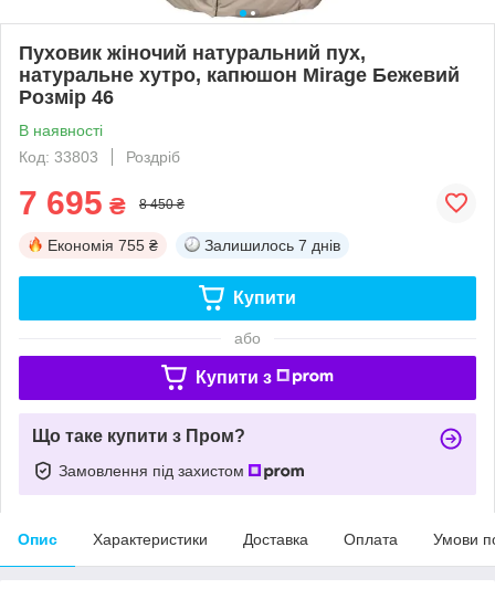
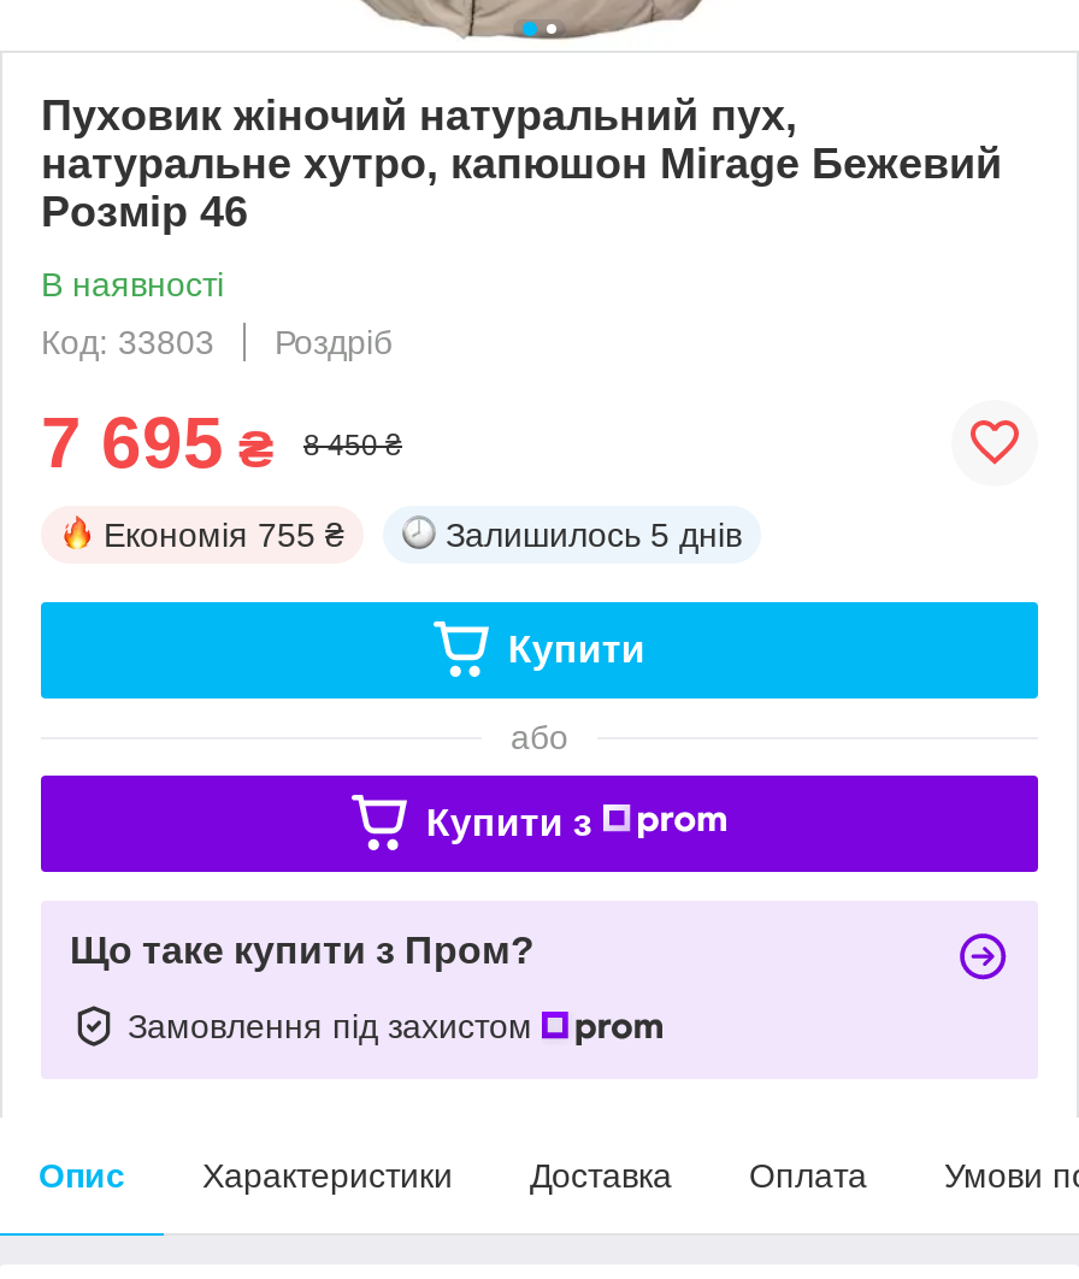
- Залишилось 7 днів
+ Залишилось 5 днів
